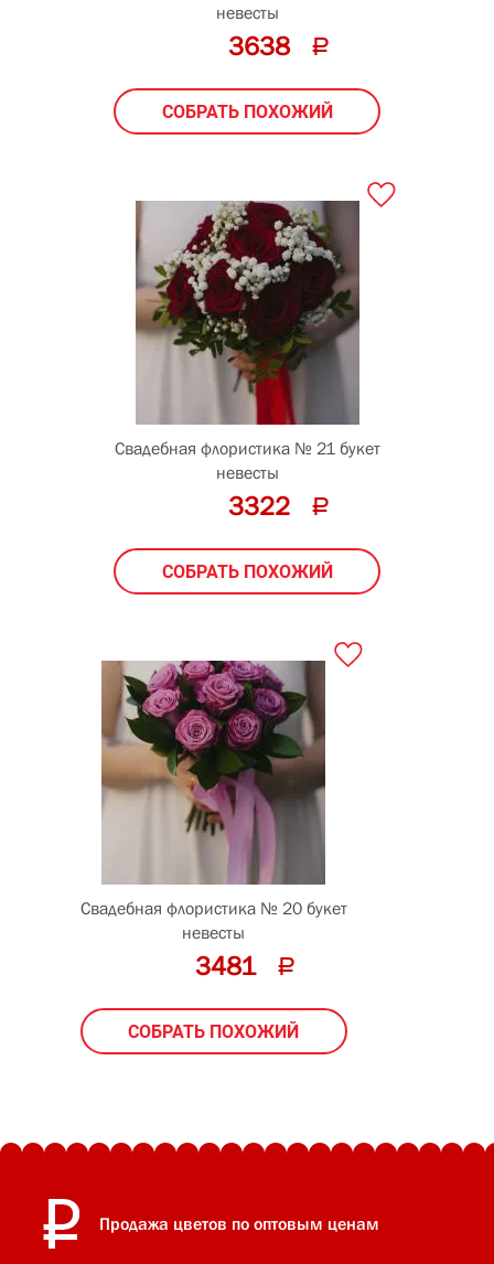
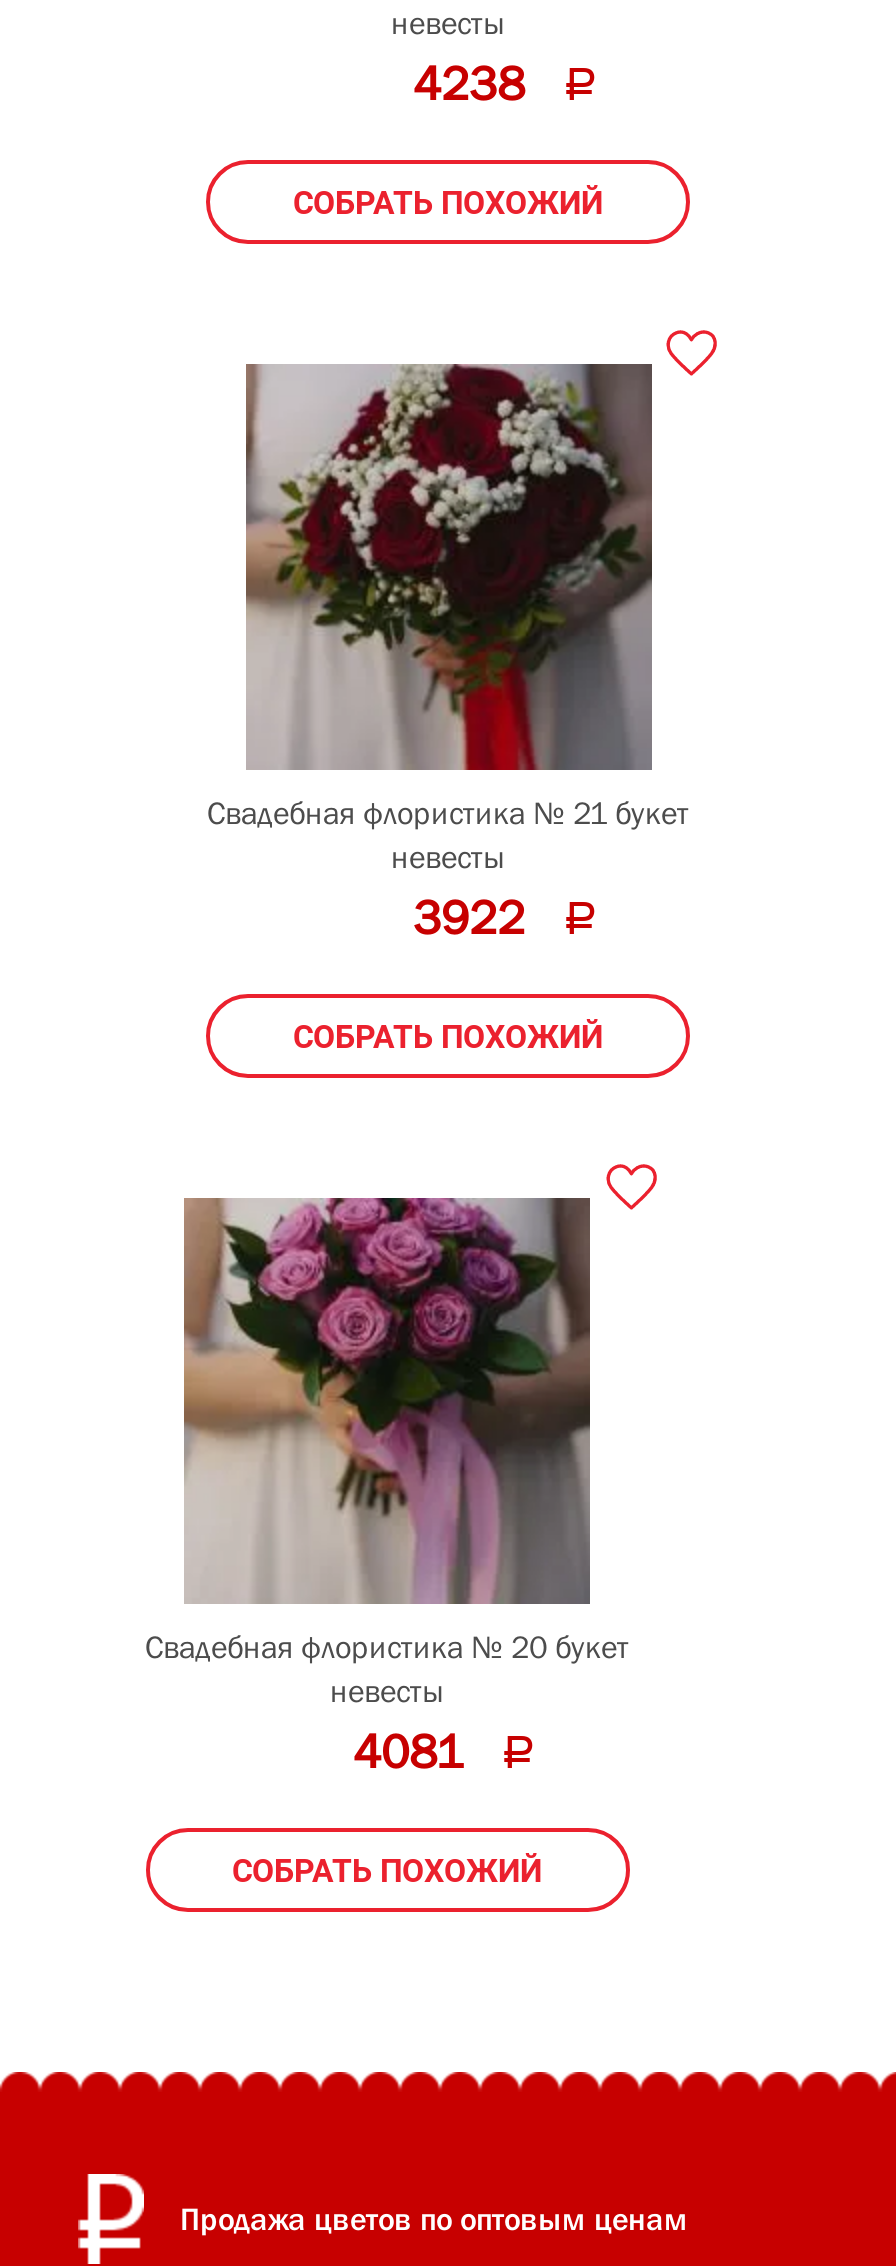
- 3638
+ 4238

- 3322
+ 3922

- 3481
+ 4081
